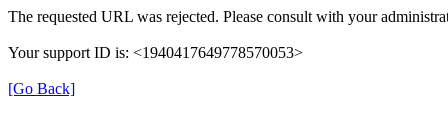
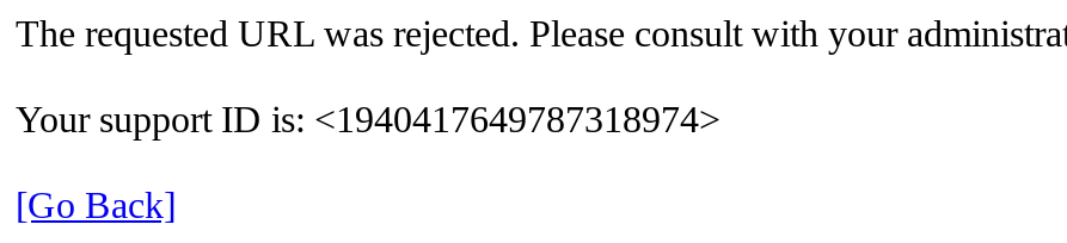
- Your support ID is: <1940417649778570053>
+ Your support ID is: <1940417649787318974>
